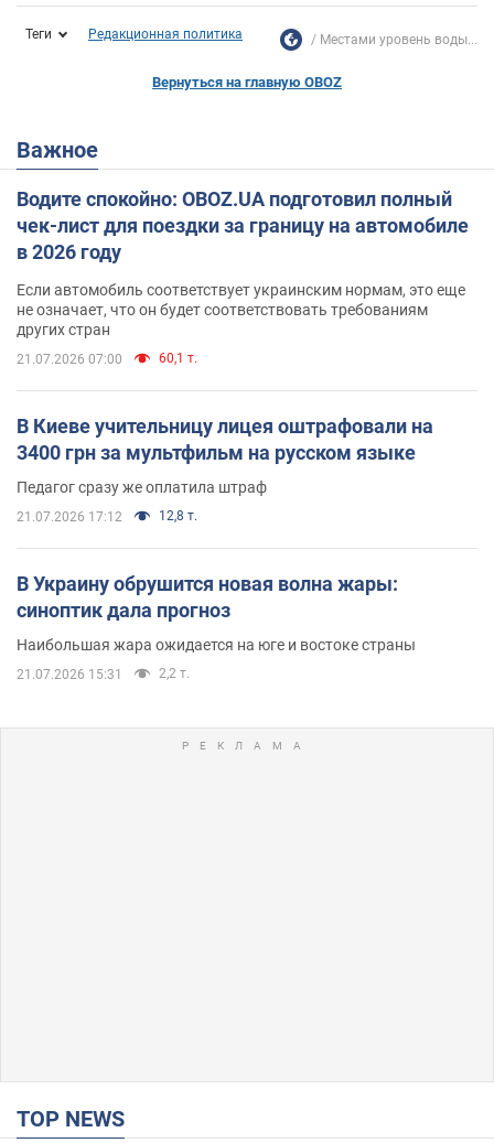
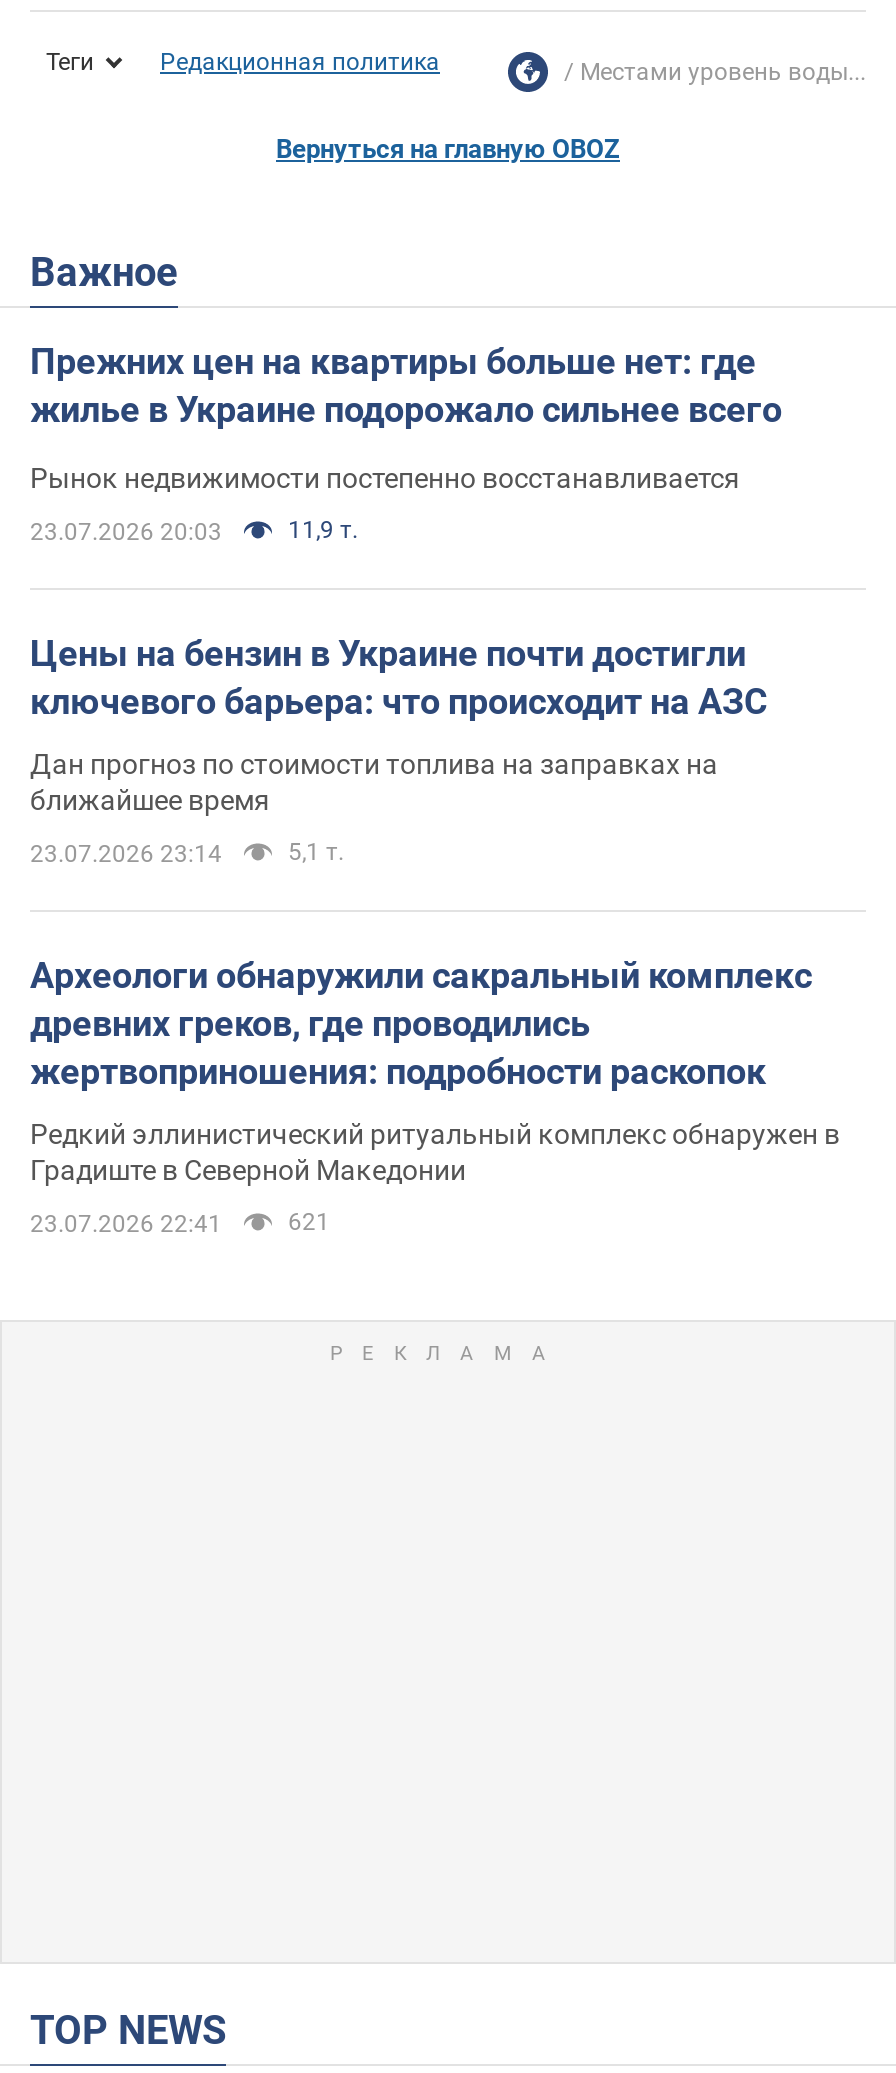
- Водите спокойно: OBOZ.UA подготовил полный
- чек-лист для поездки за границу на автомобиле
- в 2026 году
+ Прежних цен на квартиры больше нет: где
+ жилье в Украине подорожало сильнее всего

- Если автомобиль соответствует украинским нормам, это еще
- не означает, что он будет соответствовать требованиям
- других стран
+ Рынок недвижимости постепенно восстанавливается

- 21.07.2026 07:00
- 60,1 т.
+ 23.07.2026 20:03
+ 11,9 т.

- В Киеве учительницу лицея оштрафовали на
- 3400 грн за мультфильм на русском языке
+ Цены на бензин в Украине почти достигли
+ ключевого барьера: что происходит на АЗС

- Педагог сразу же оплатила штраф
+ Дан прогноз по стоимости топлива на заправках на
+ ближайшее время

- 21.07.2026 17:12
- 12,8 т.
+ 23.07.2026 23:14
+ 5,1 т.

- В Украину обрушится новая волна жары:
- синоптик дала прогноз
+ Археологи обнаружили сакральный комплекс
+ древних греков, где проводились
+ жертвоприношения: подробности раскопок

- Наибольшая жара ожидается на юге и востоке страны
+ Редкий эллинистический ритуальный комплекс обнаружен в
+ Градиште в Северной Македонии

- 21.07.2026 15:31
- 2,2 т.
+ 23.07.2026 22:41
+ 621
